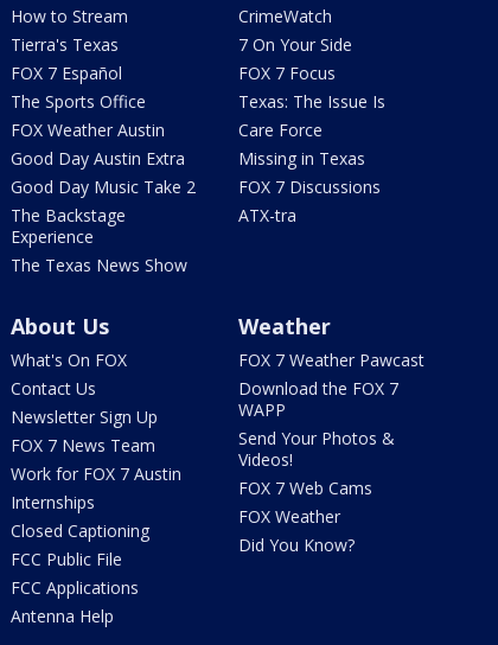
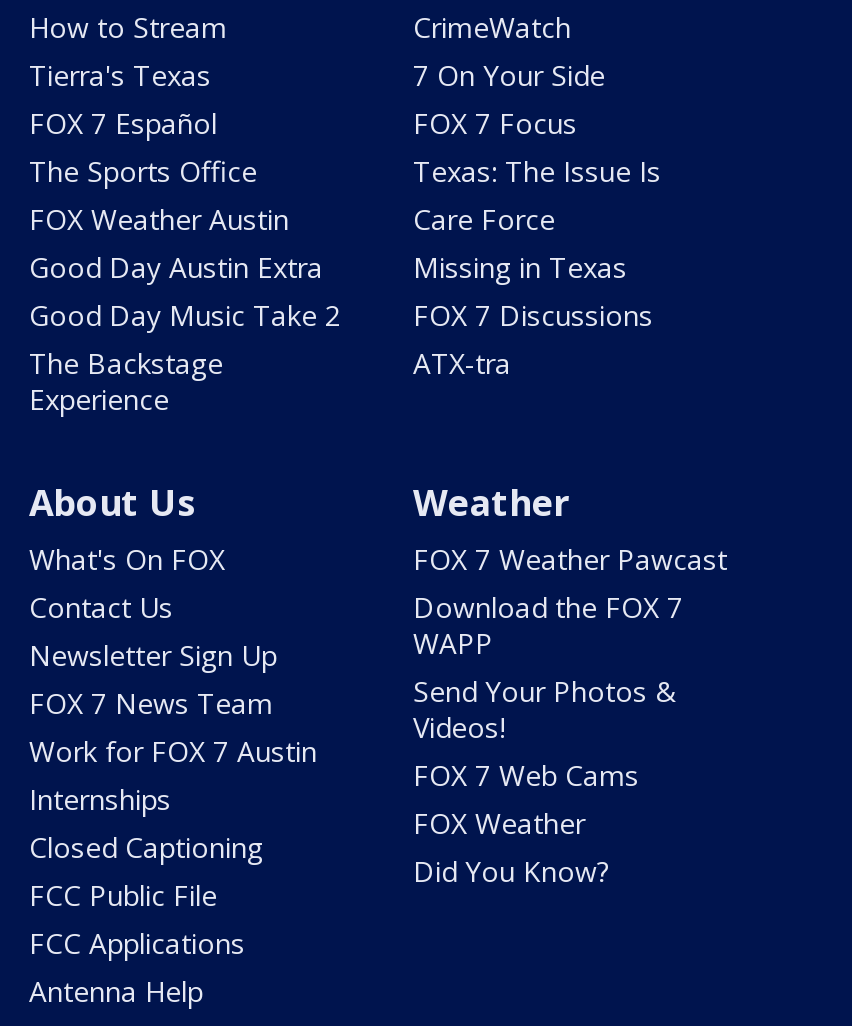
- The Texas News Show
